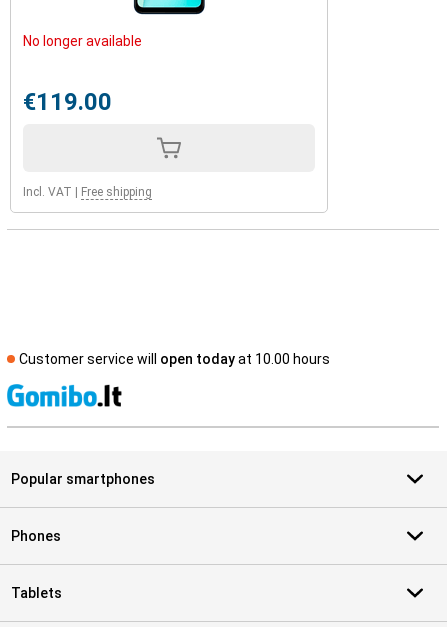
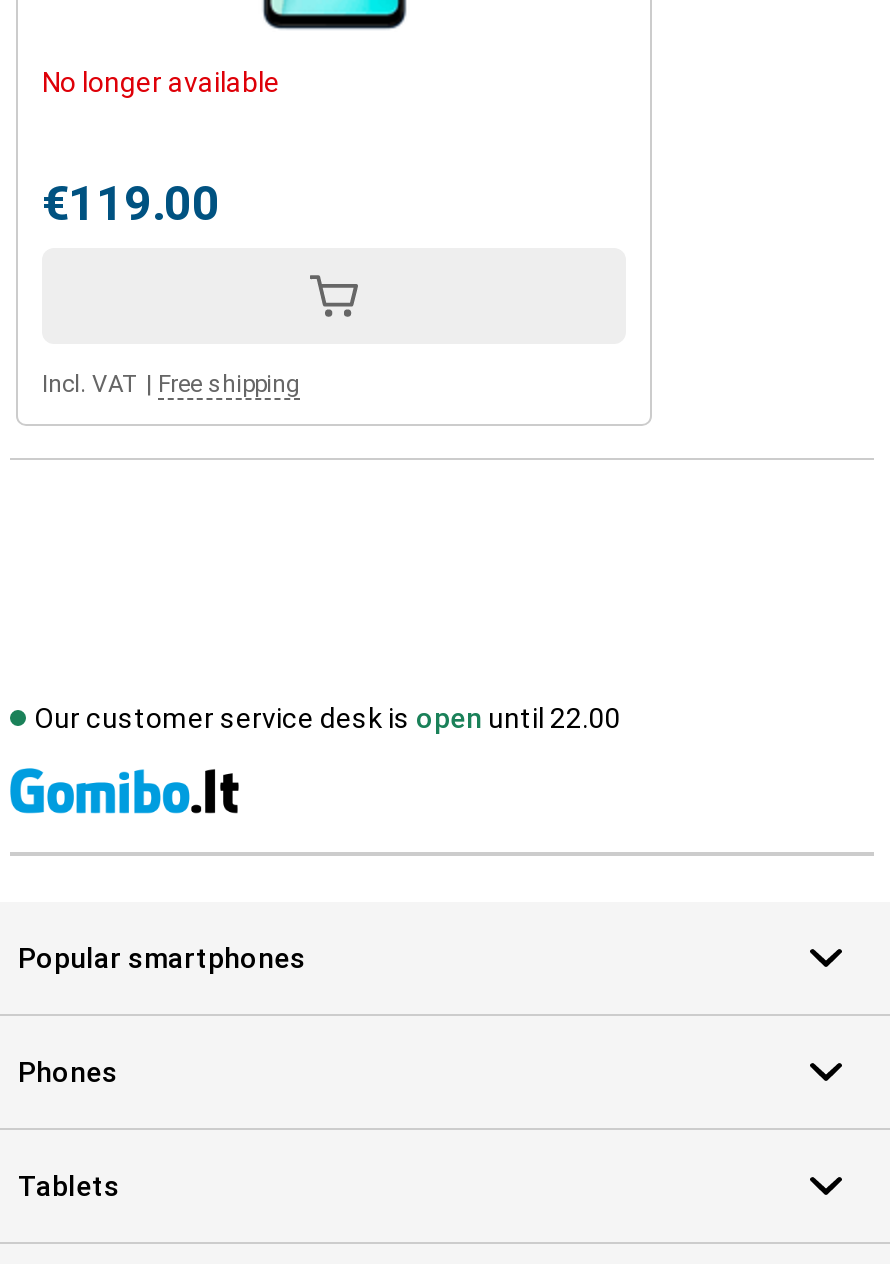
- Customer service will open today at 10.00 hours
+ Our customer service desk is open until 22.00
